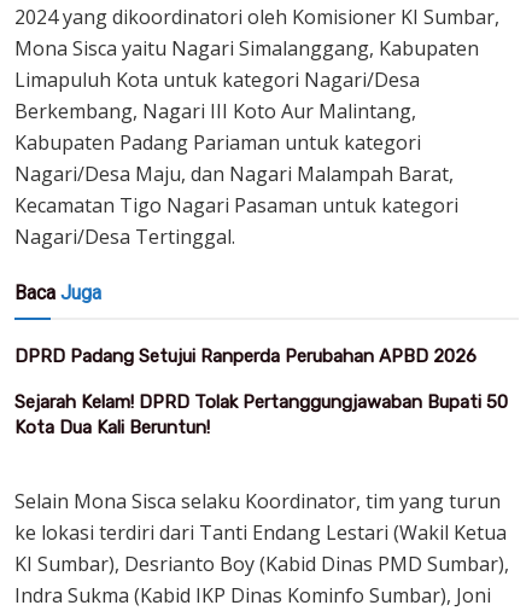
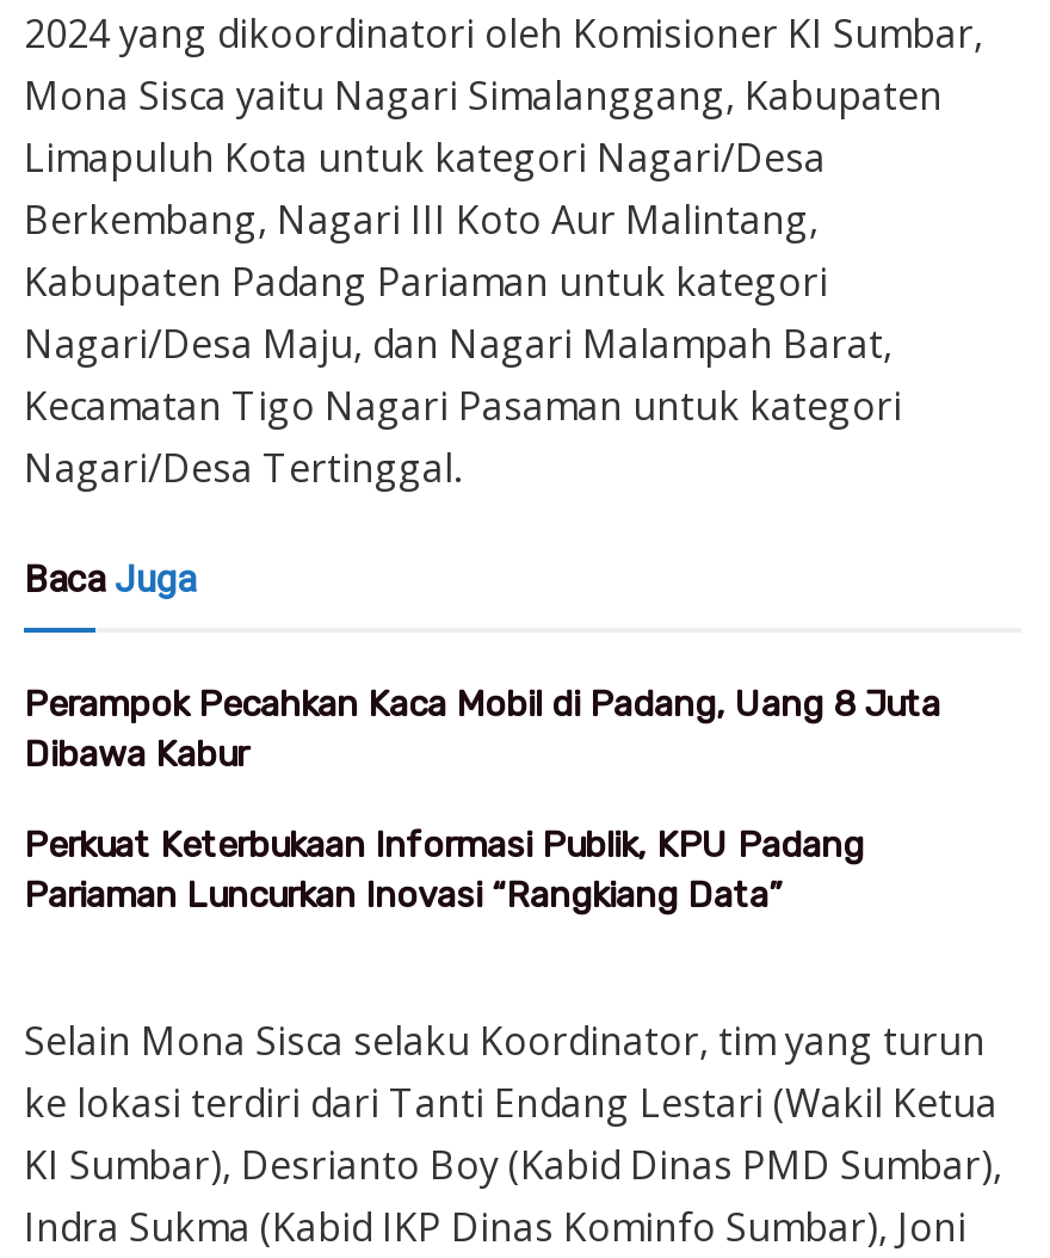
- DPRD Padang Setujui Ranperda Perubahan APBD 2026
+ Perampok Pecahkan Kaca Mobil di Padang, Uang 8 Juta
+ Dibawa Kabur

- Sejarah Kelam! DPRD Tolak Pertanggungjawaban Bupati 50
- Kota Dua Kali Beruntun!
+ Perkuat Keterbukaan Informasi Publik, KPU Padang
+ Pariaman Luncurkan Inovasi “Rangkiang Data”
